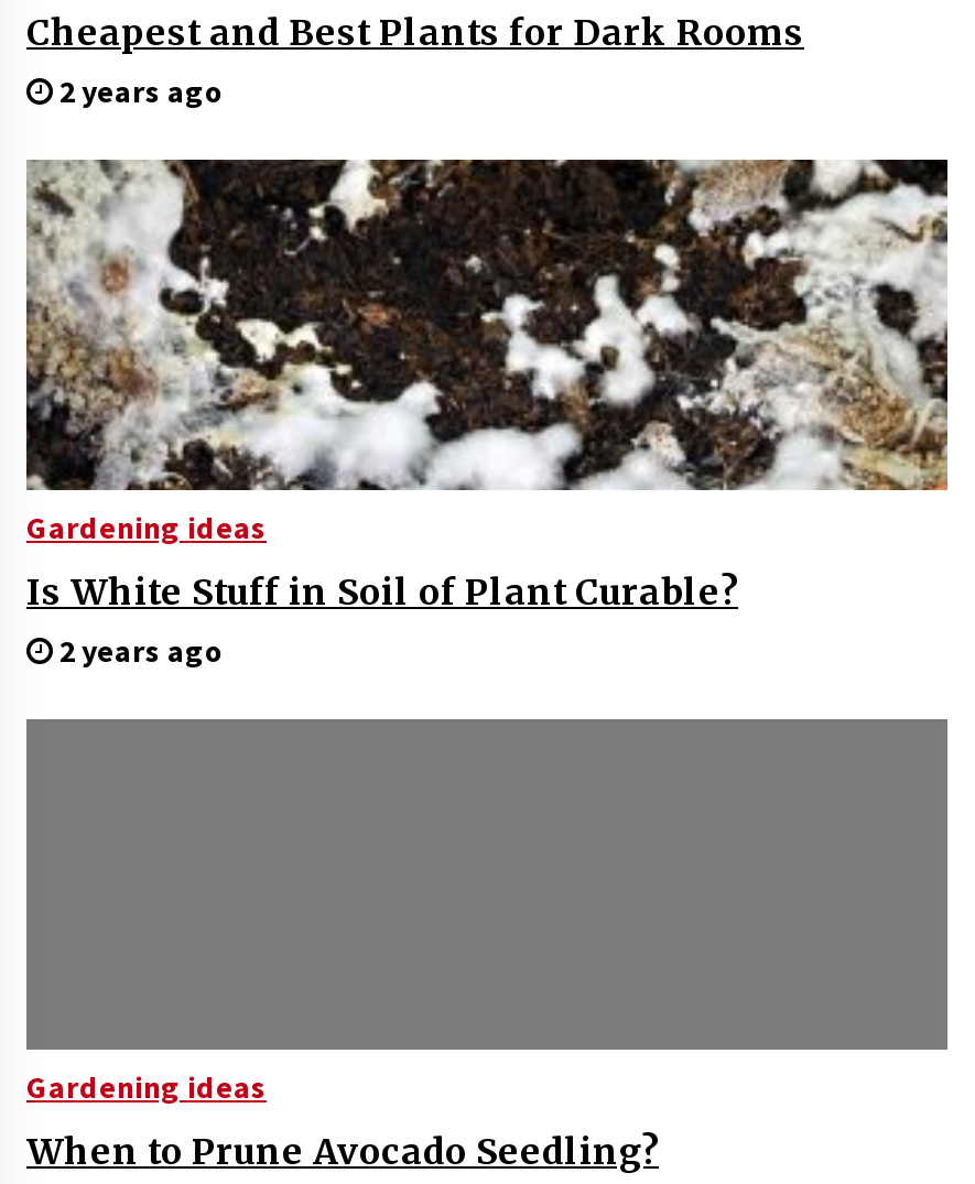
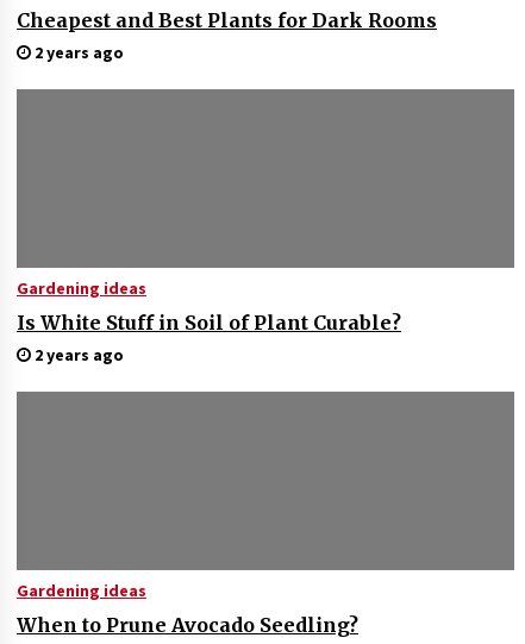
- [image]
